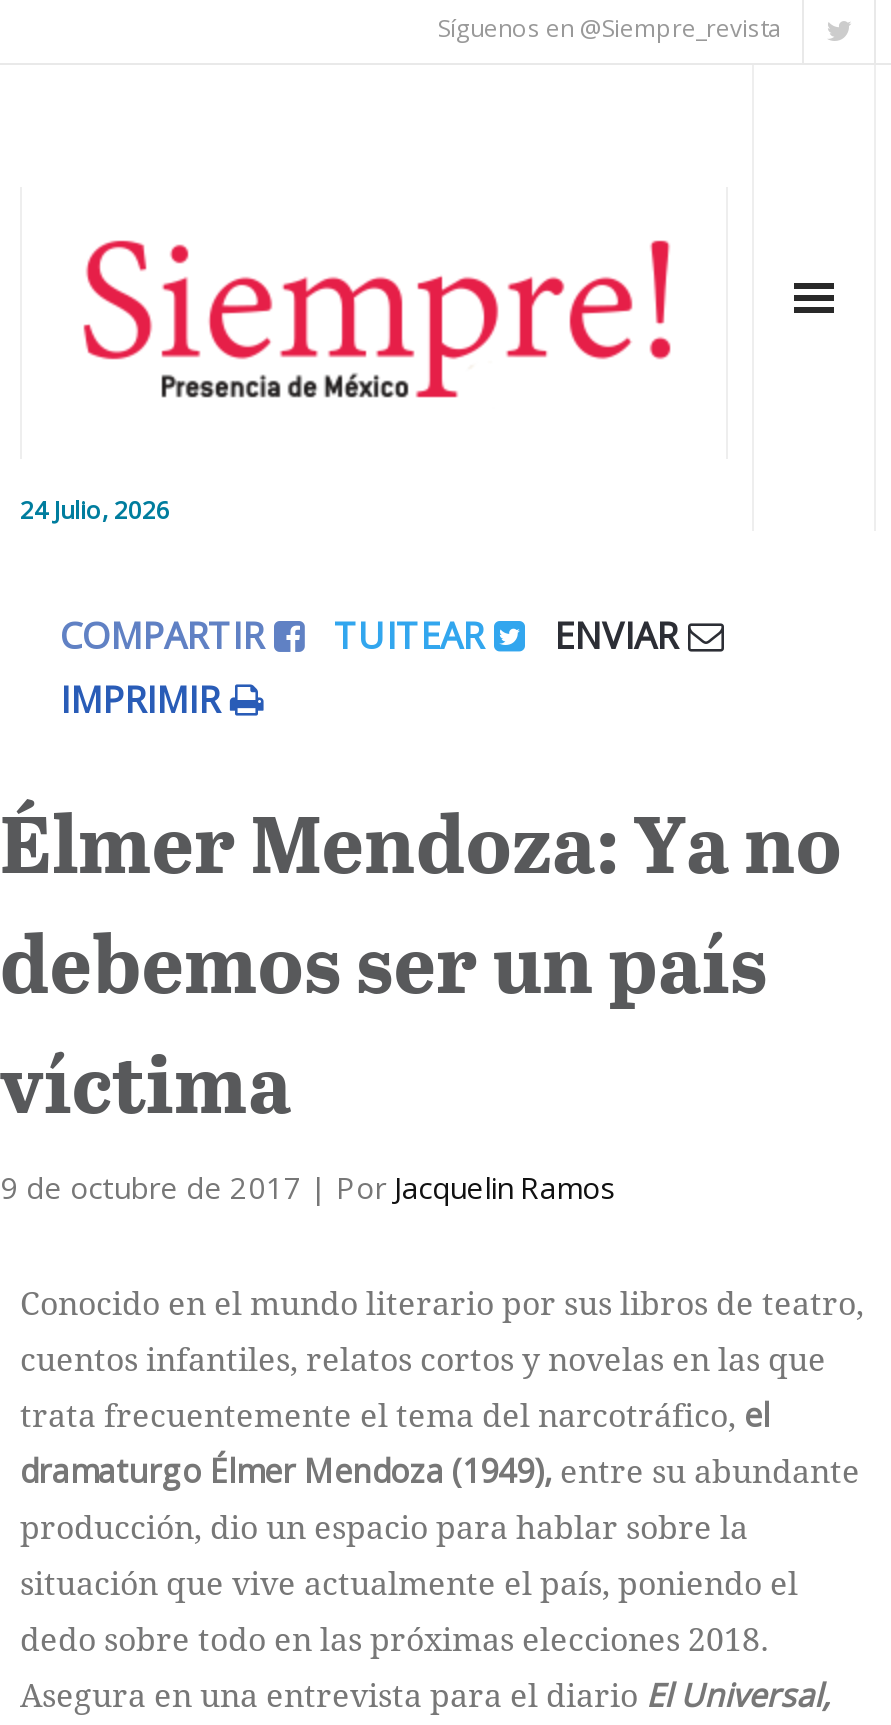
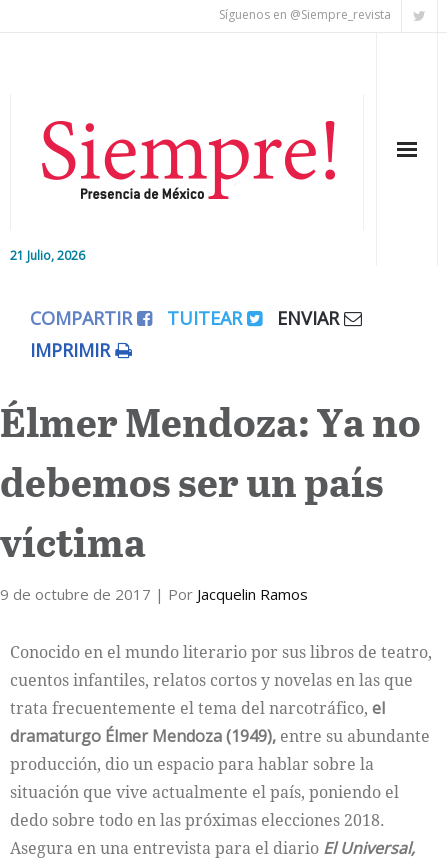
- 24 Julio, 2026
+ 21 Julio, 2026
